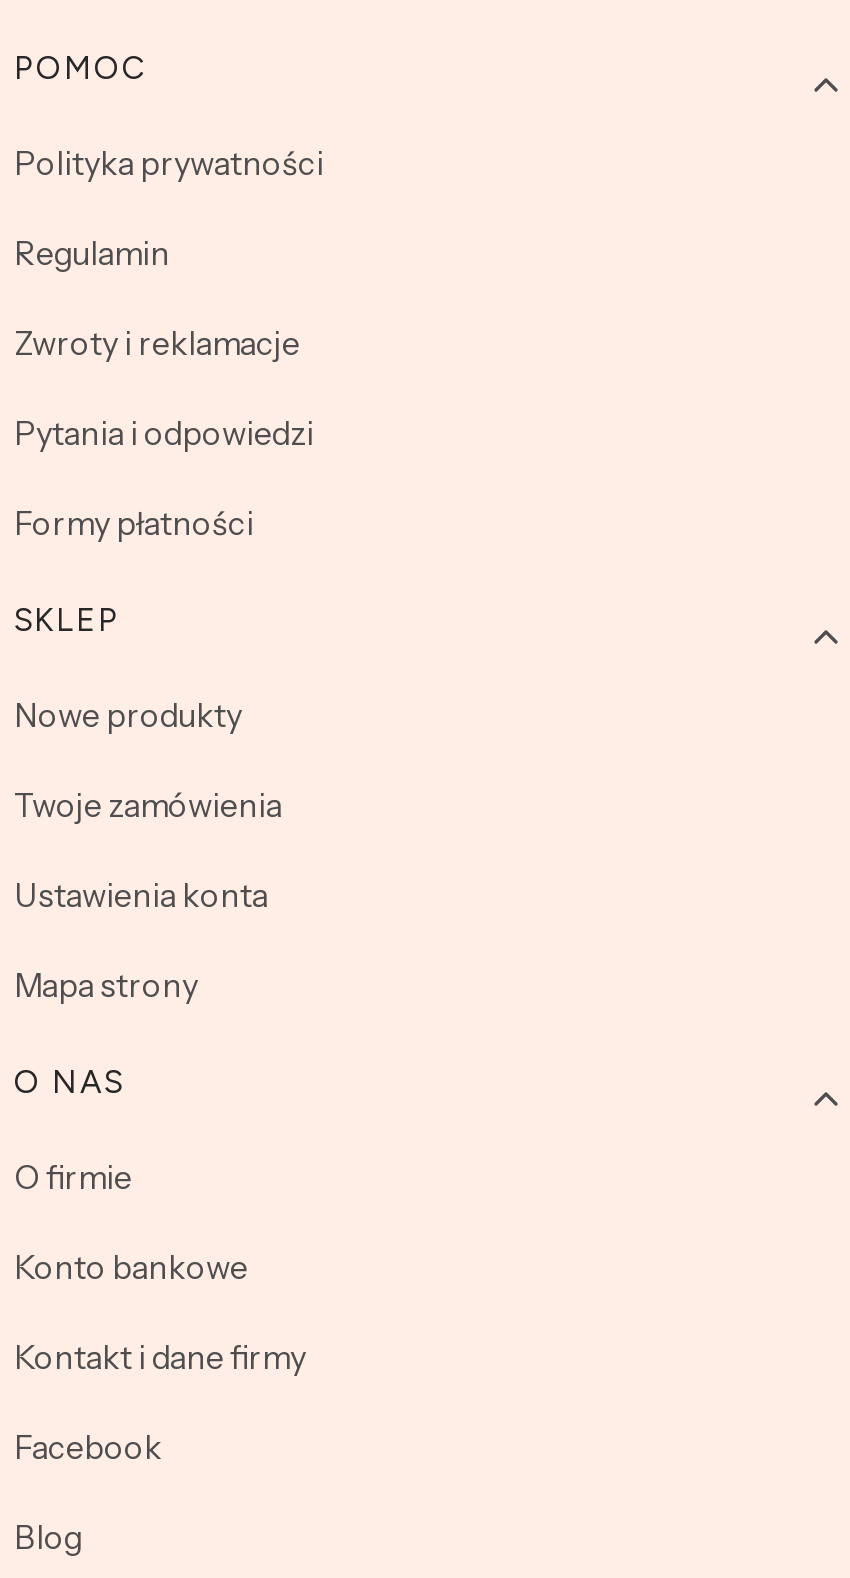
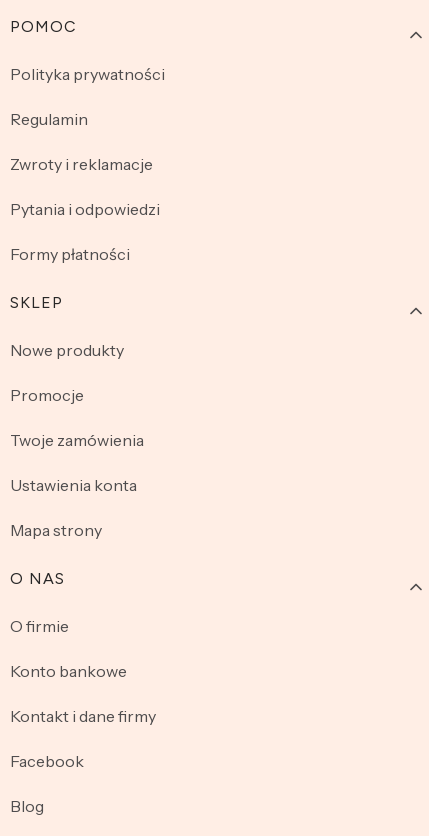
+ Promocje
